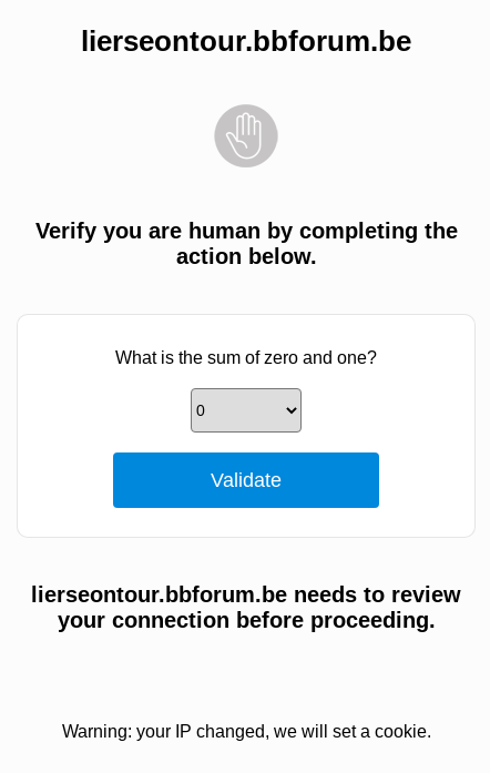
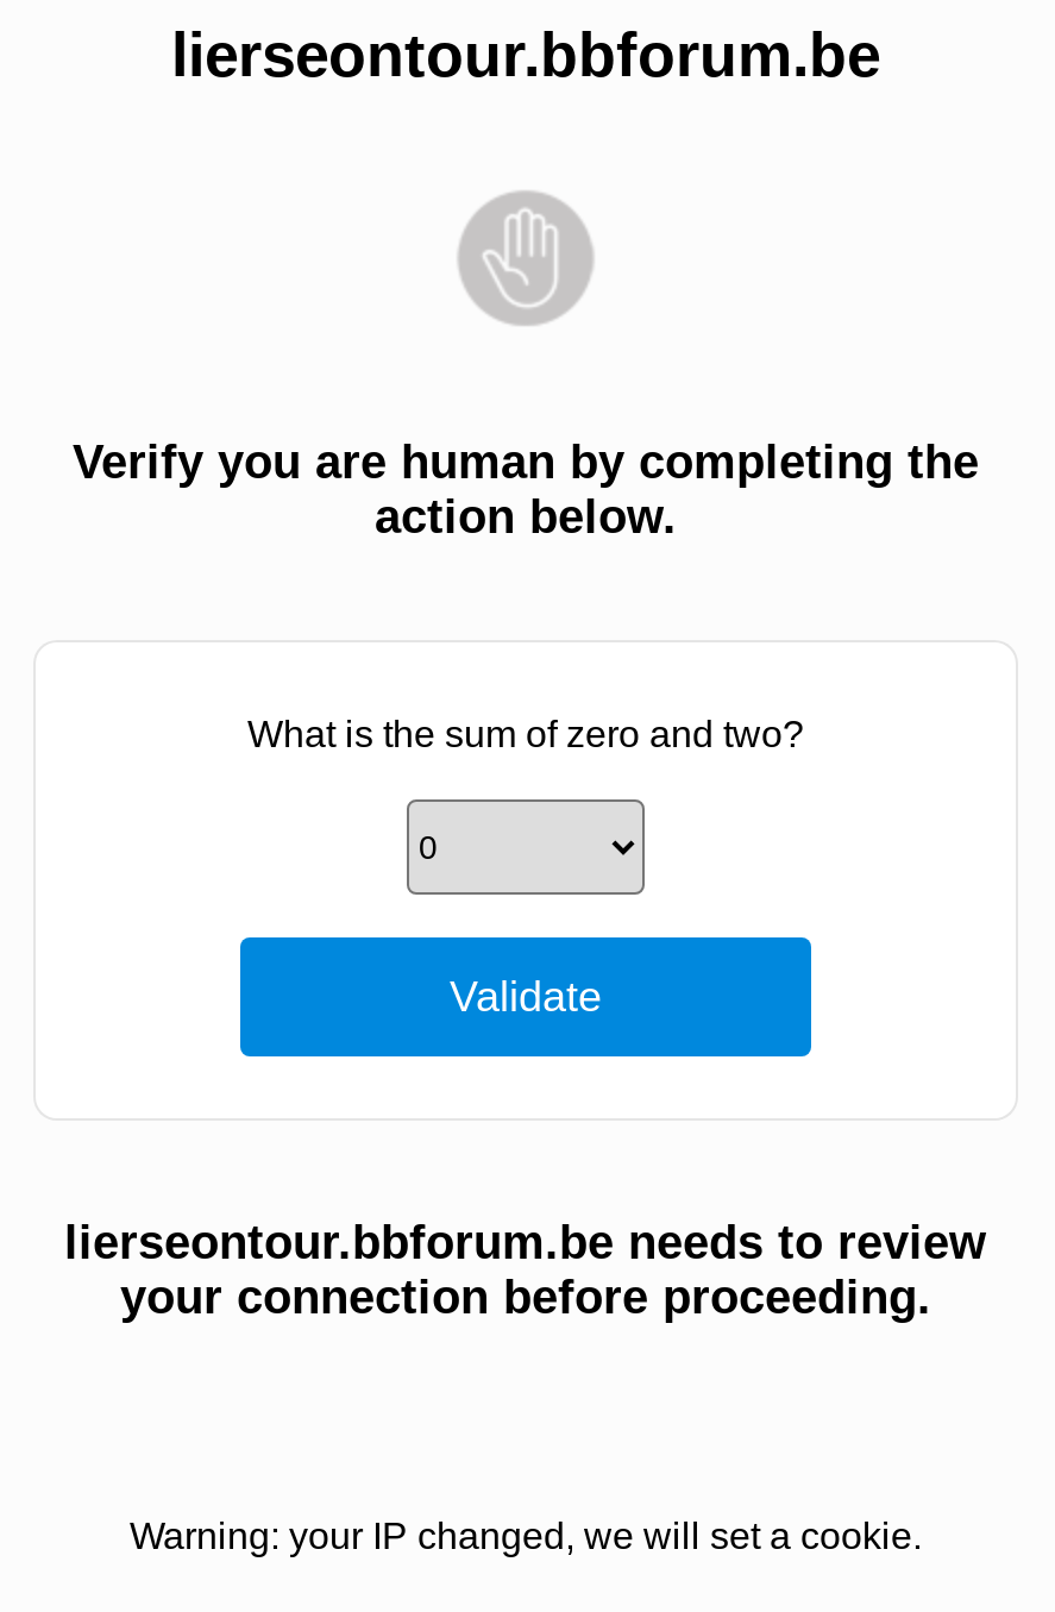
- What is the sum of zero and one?
+ What is the sum of zero and two?
